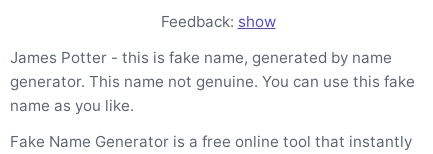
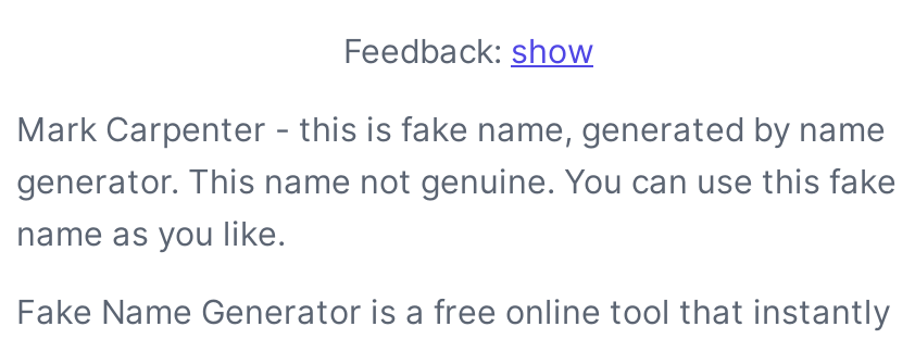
- James Potter - this is fake name, generated by name
+ Mark Carpenter - this is fake name, generated by name
